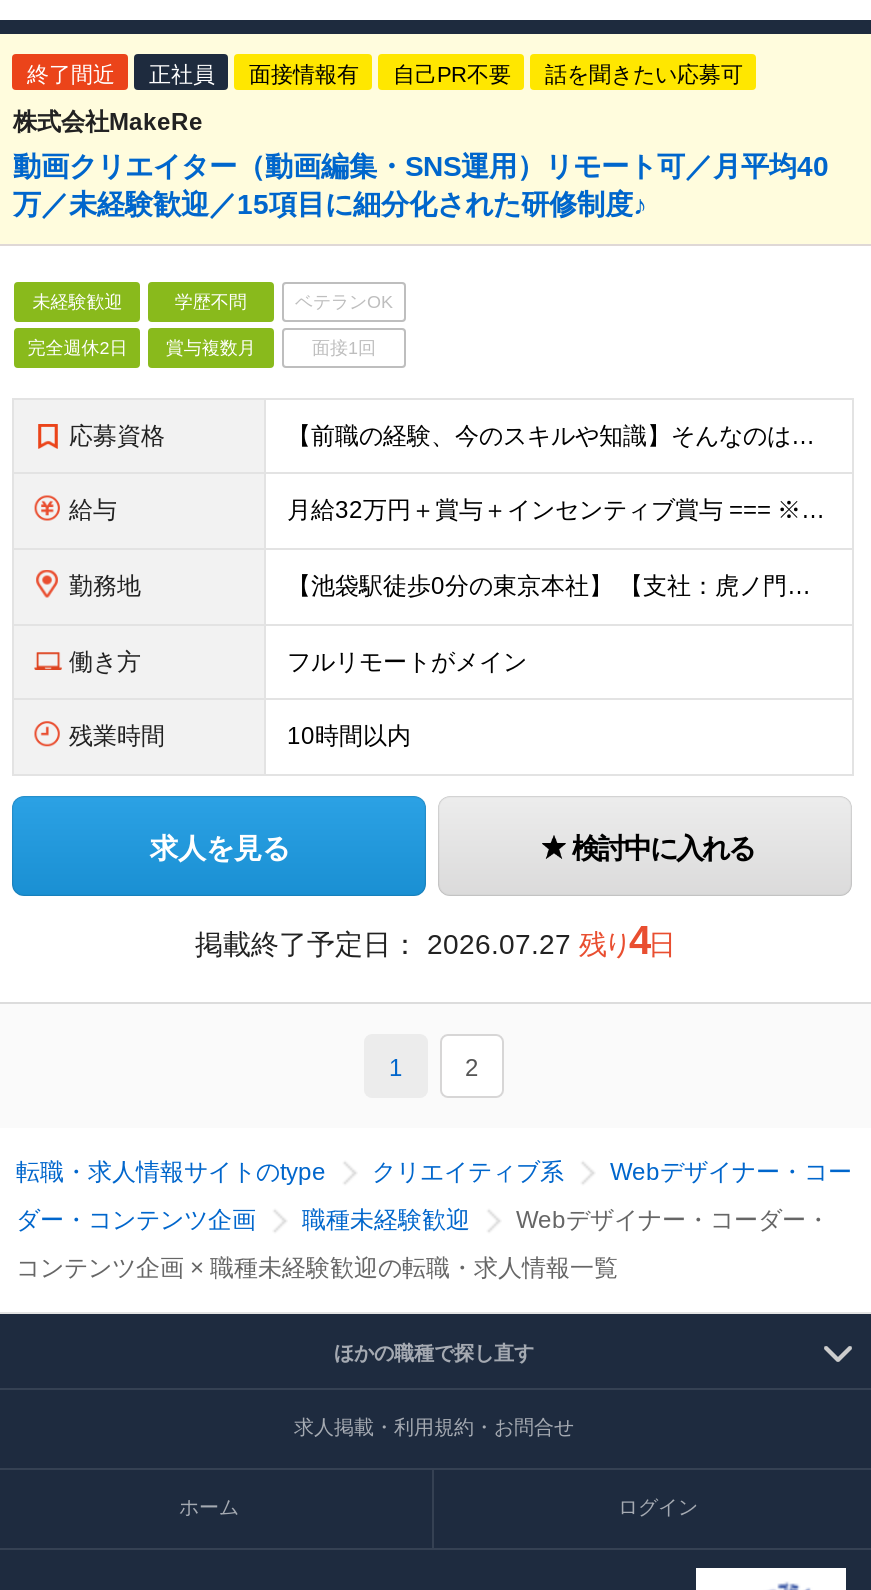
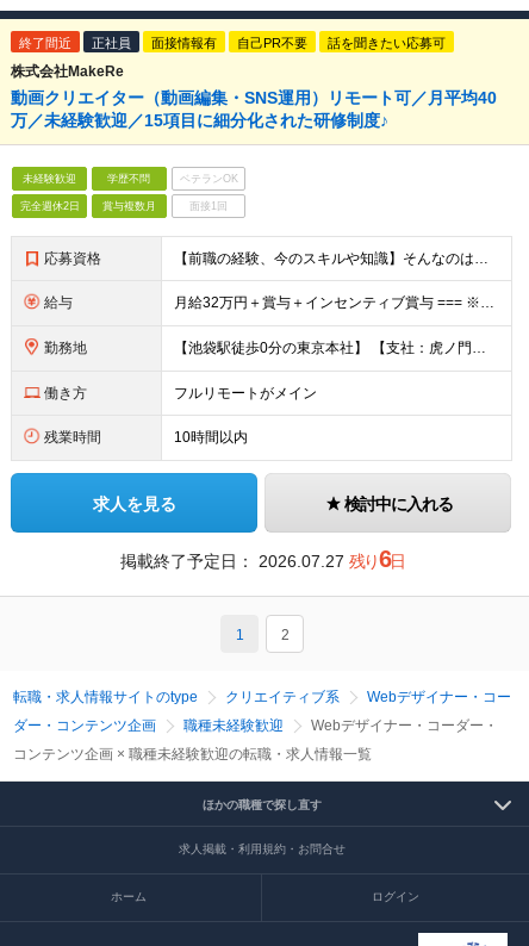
- 掲載終了予定日：2026.07.27 残り4日
+ 掲載終了予定日：2026.07.27 残り6日
